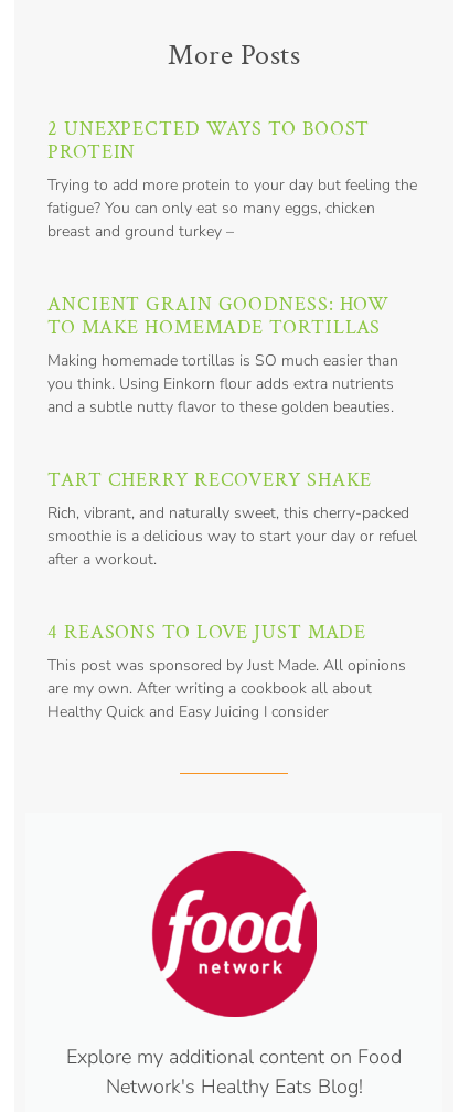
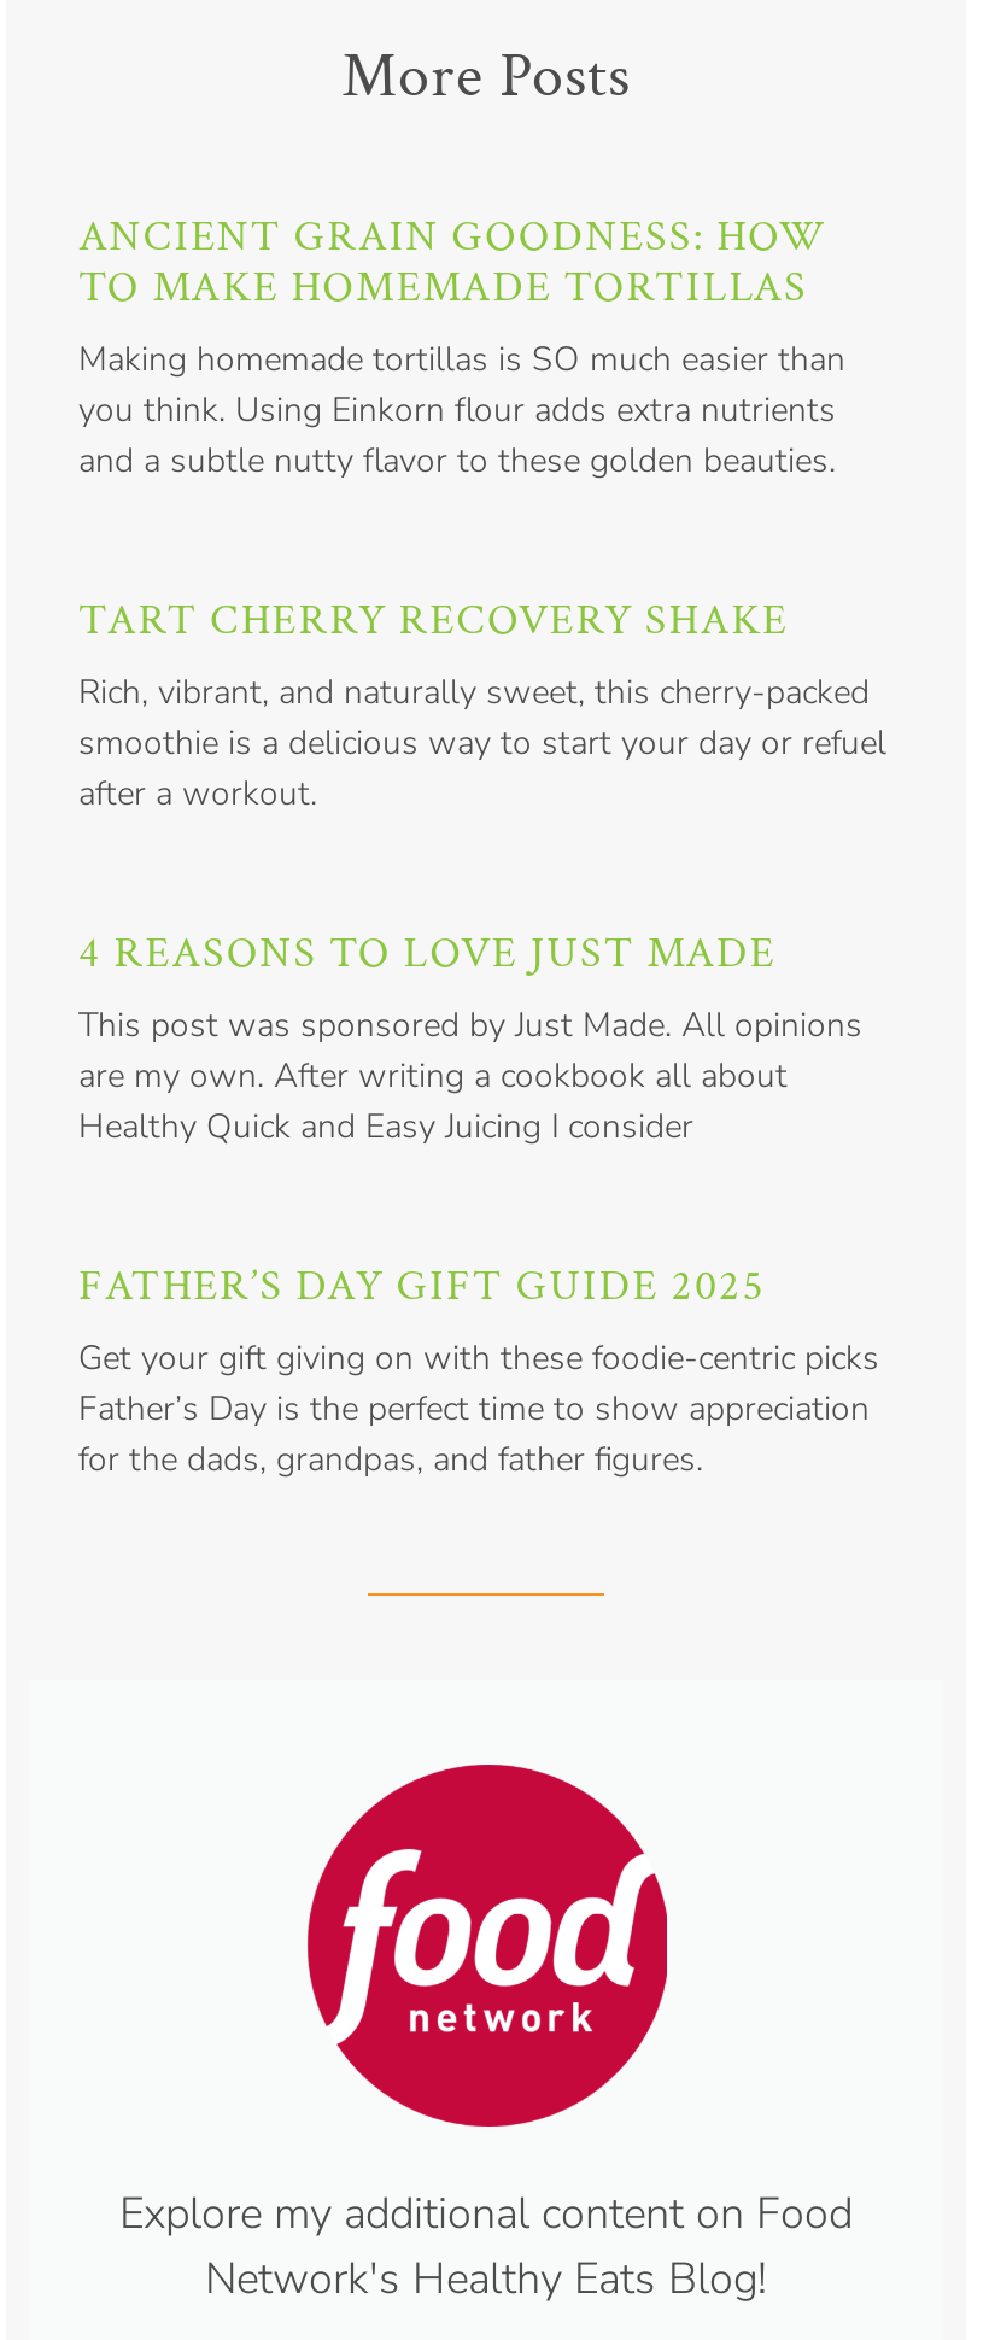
- 2 UNEXPECTED WAYS TO BOOST
- PROTEIN
- Trying to add more protein to your day but feeling the
- fatigue? You can only eat so many eggs, chicken
- breast and ground turkey –

moved up: ANCIENT GRAIN GOODNESS: HOW | TO MAKE HOMEMADE TORTILLAS | Making homemade tortillas is SO much easier than | ... | are my own. After writing a cookbook all about | Healthy Quick and Easy Juicing I consider

+ FATHER’S DAY GIFT GUIDE 2025
+ Get your gift giving on with these foodie-centric picks
+ Father’s Day is the perfect time to show appreciation
+ for the dads, grandpas, and father figures.
